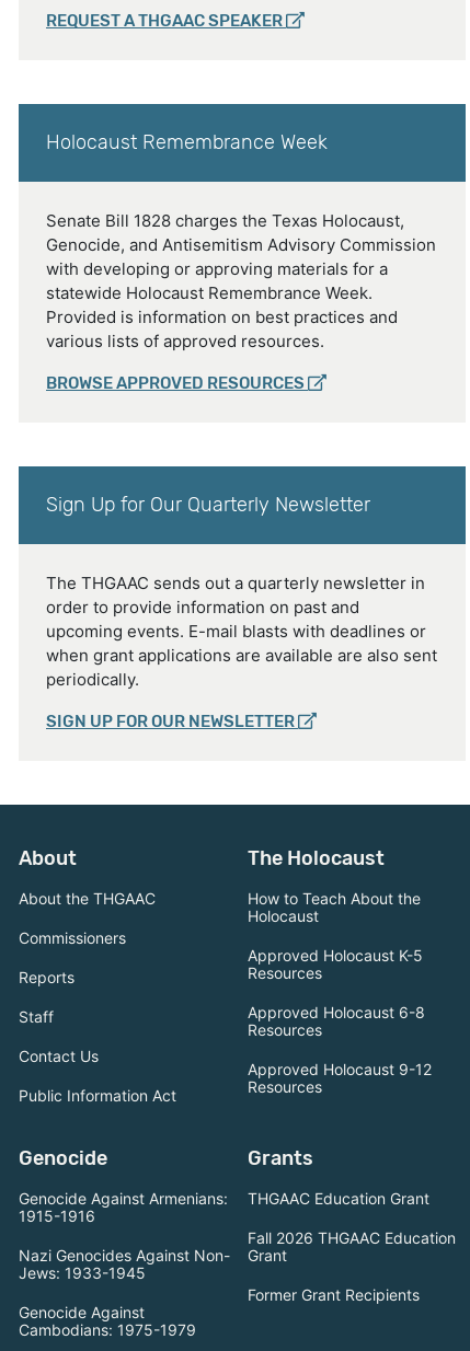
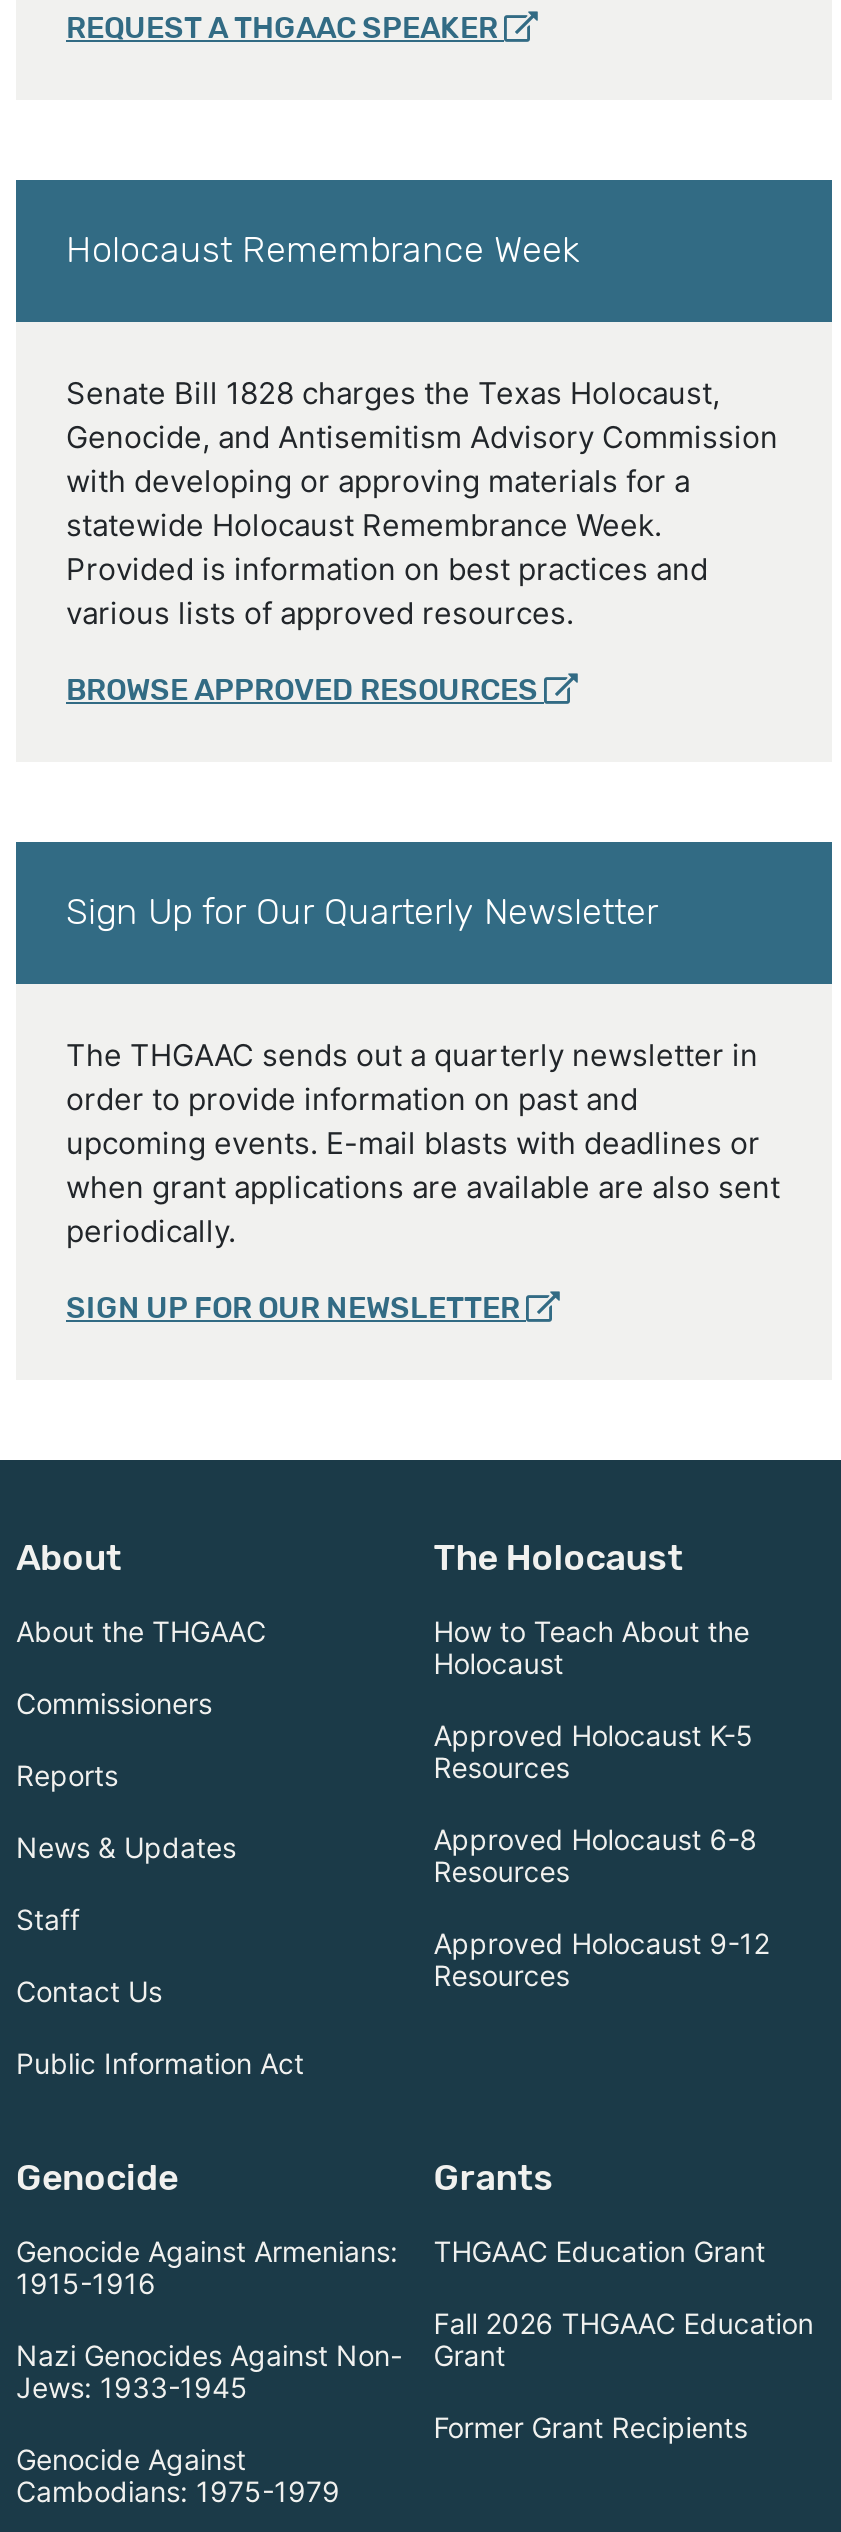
+ News & Updates
